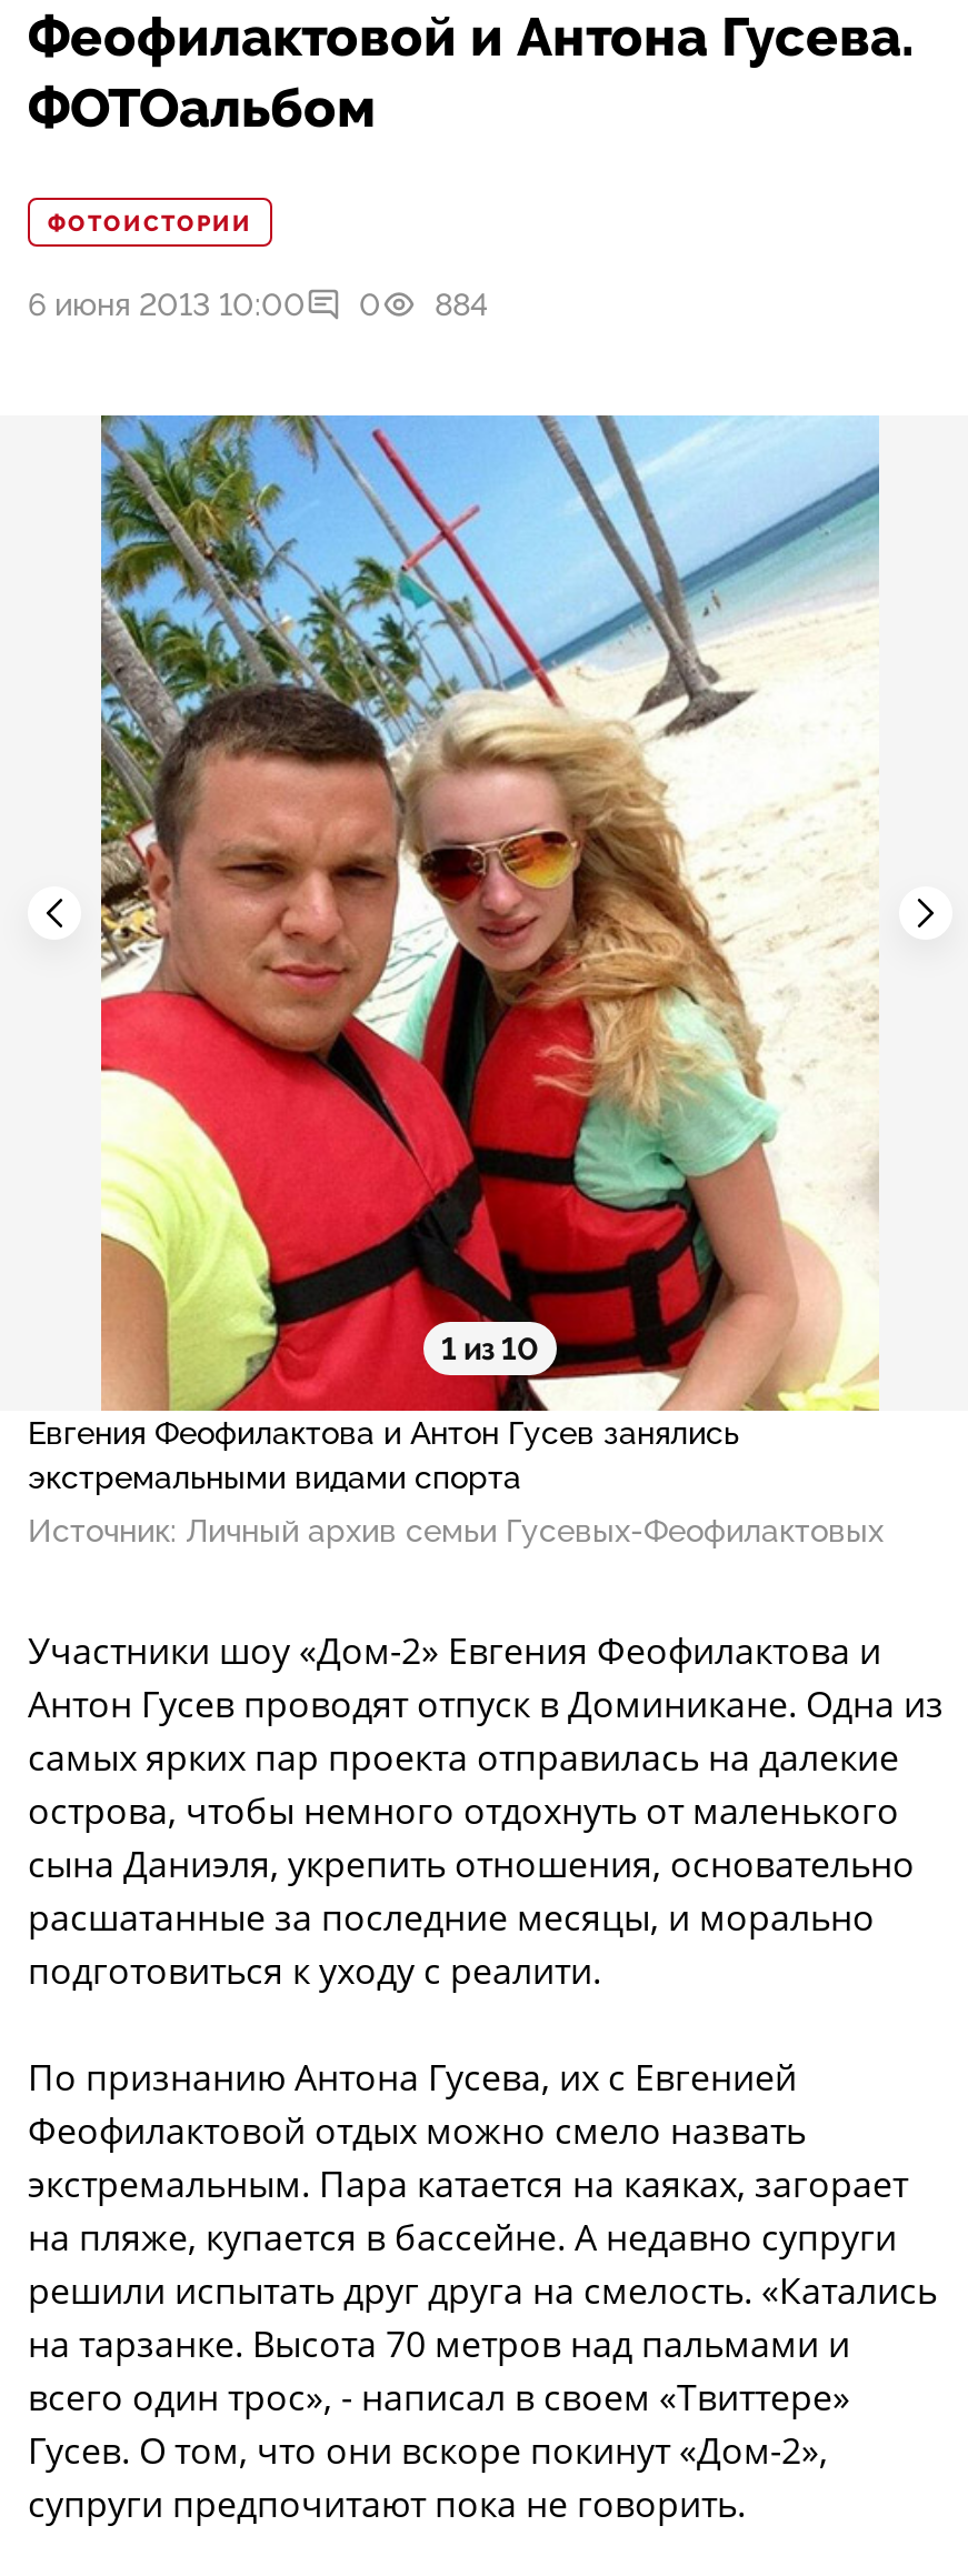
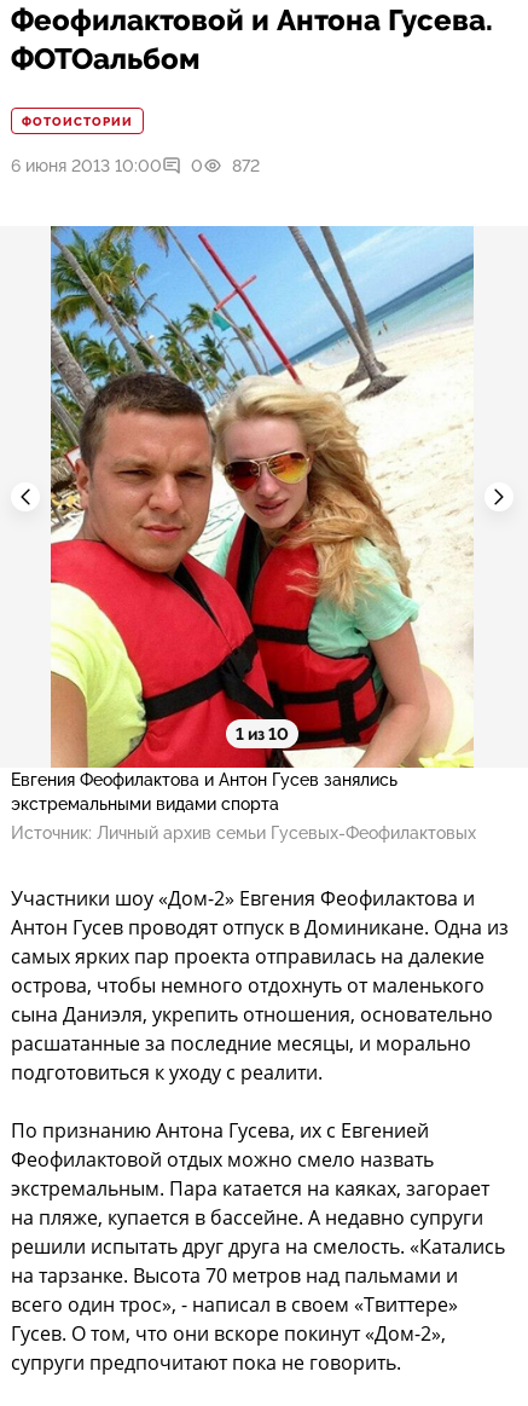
- 884
+ 872
